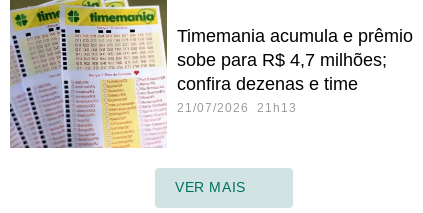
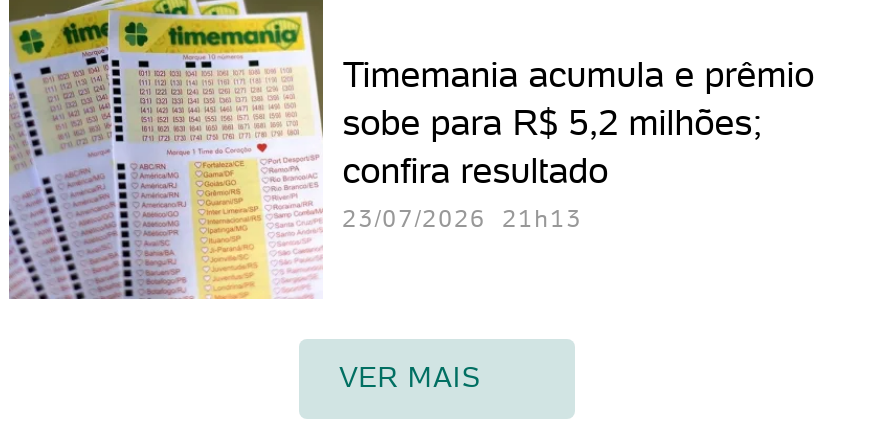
- sobe para R$ 4,7 milhões;
- confira dezenas e time
- 21/07/2026 21h13
+ sobe para R$ 5,2 milhões;
+ confira resultado
+ 23/07/2026 21h13
